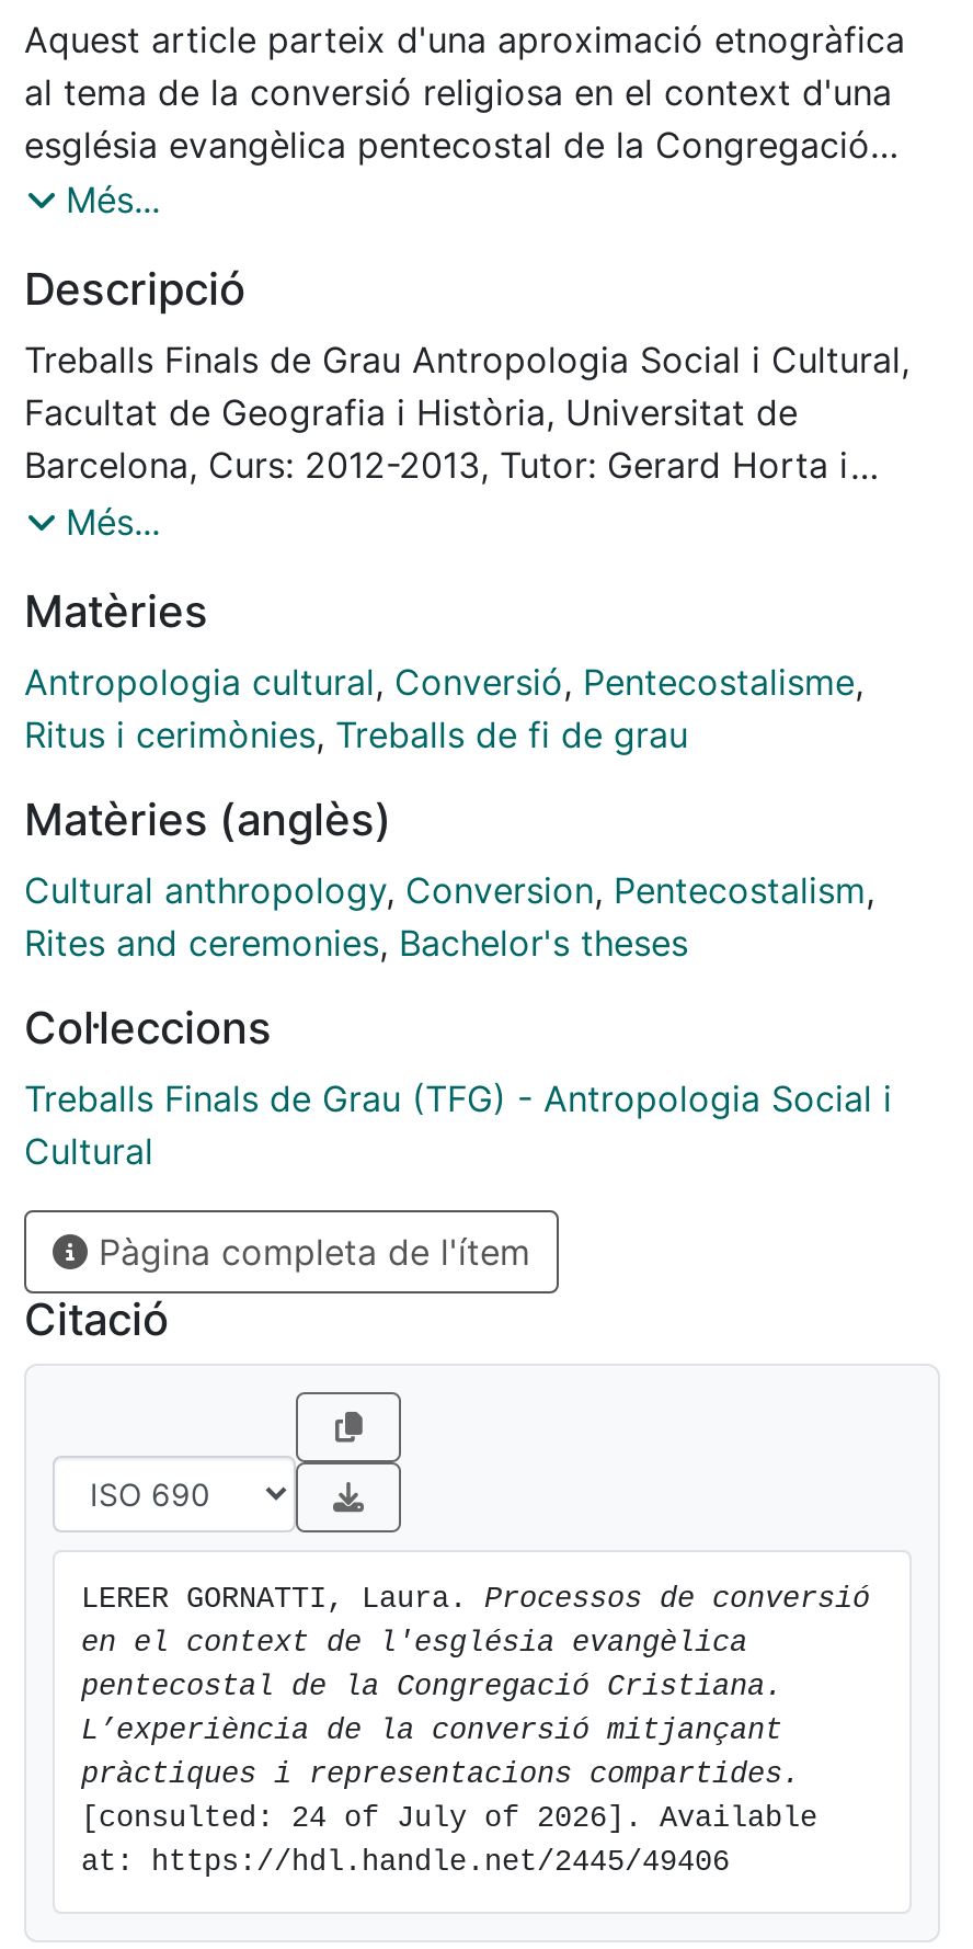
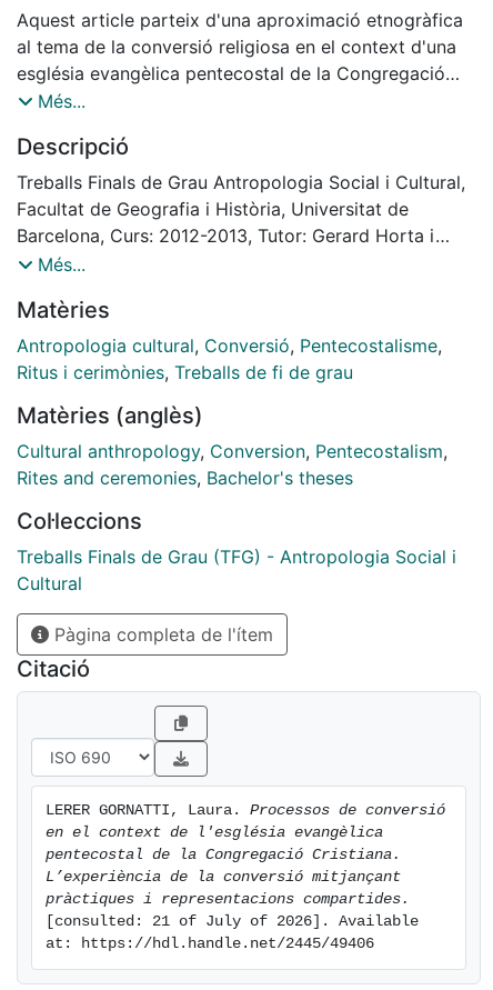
- [consulted: 24 of July of 2026]. Available
+ [consulted: 21 of July of 2026]. Available
